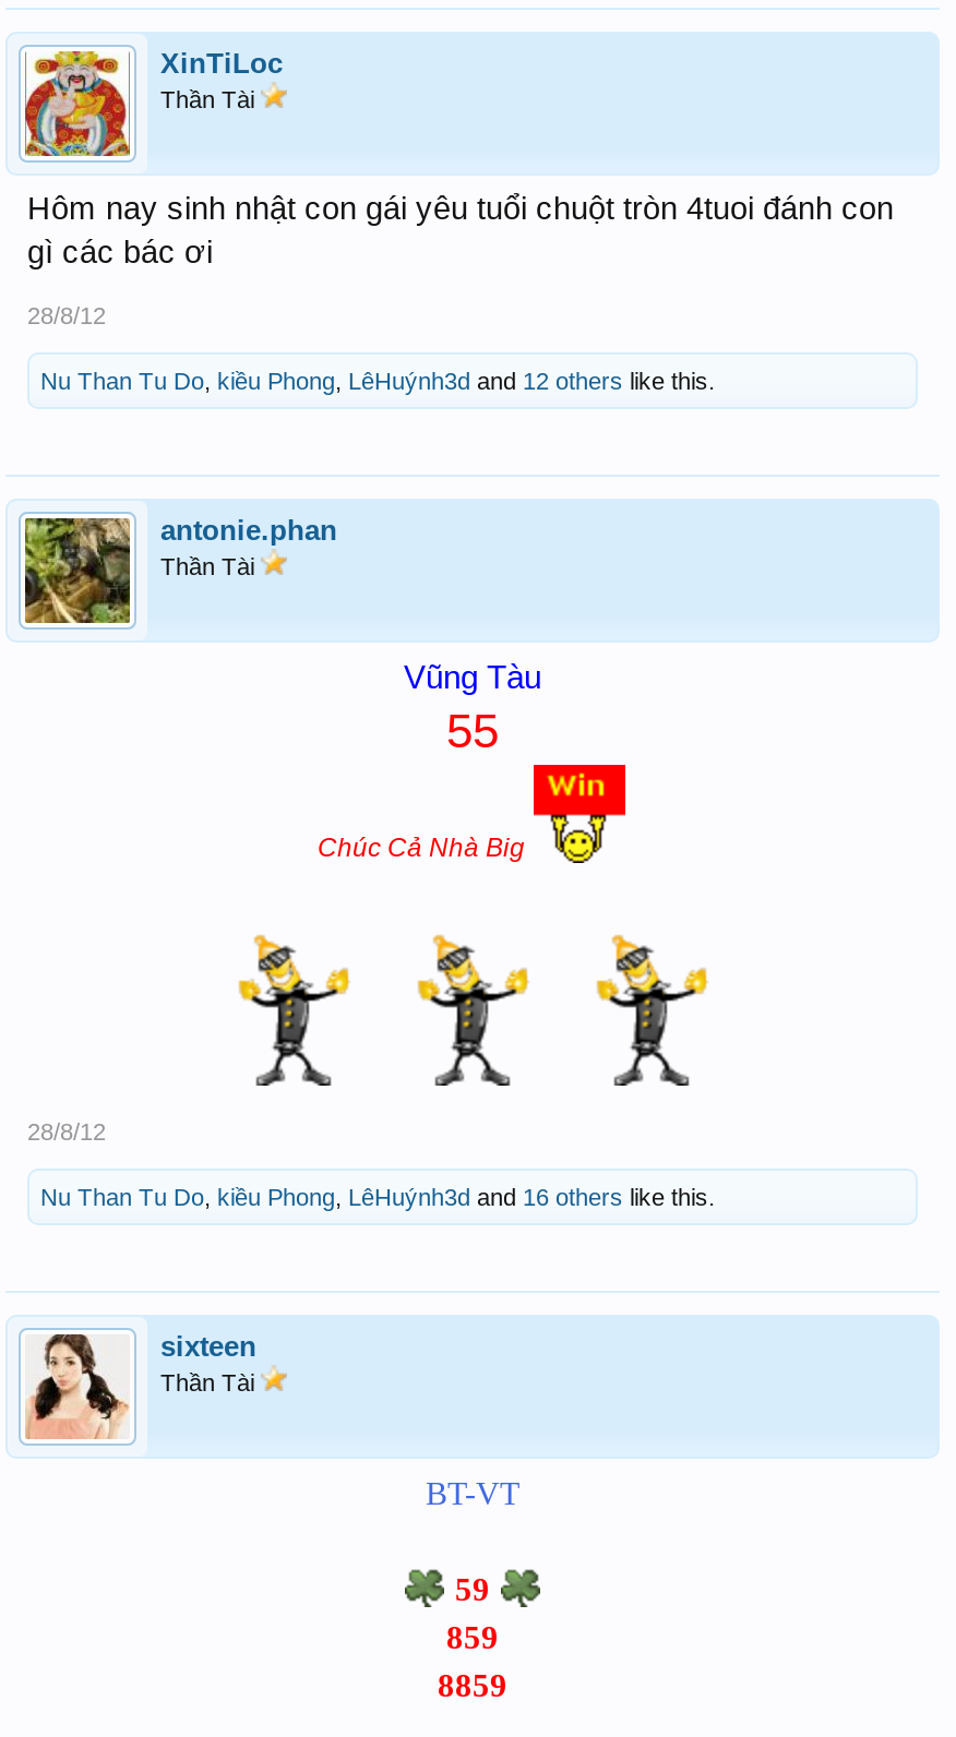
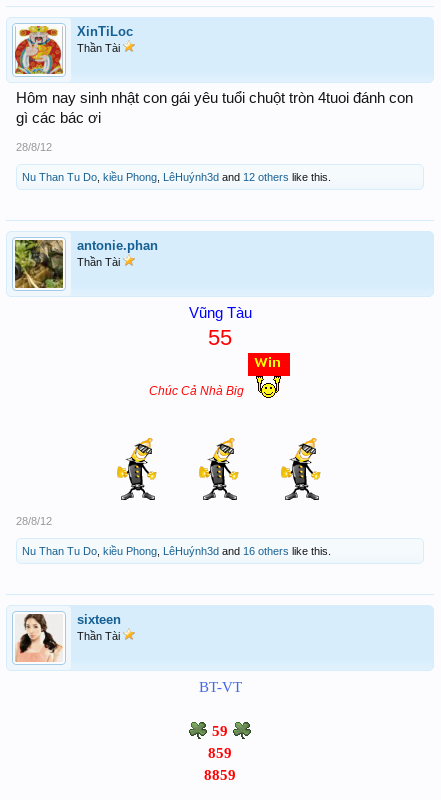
- [image]
+ [image]

- [image]
+ [image]

- [image]
+ [image]
